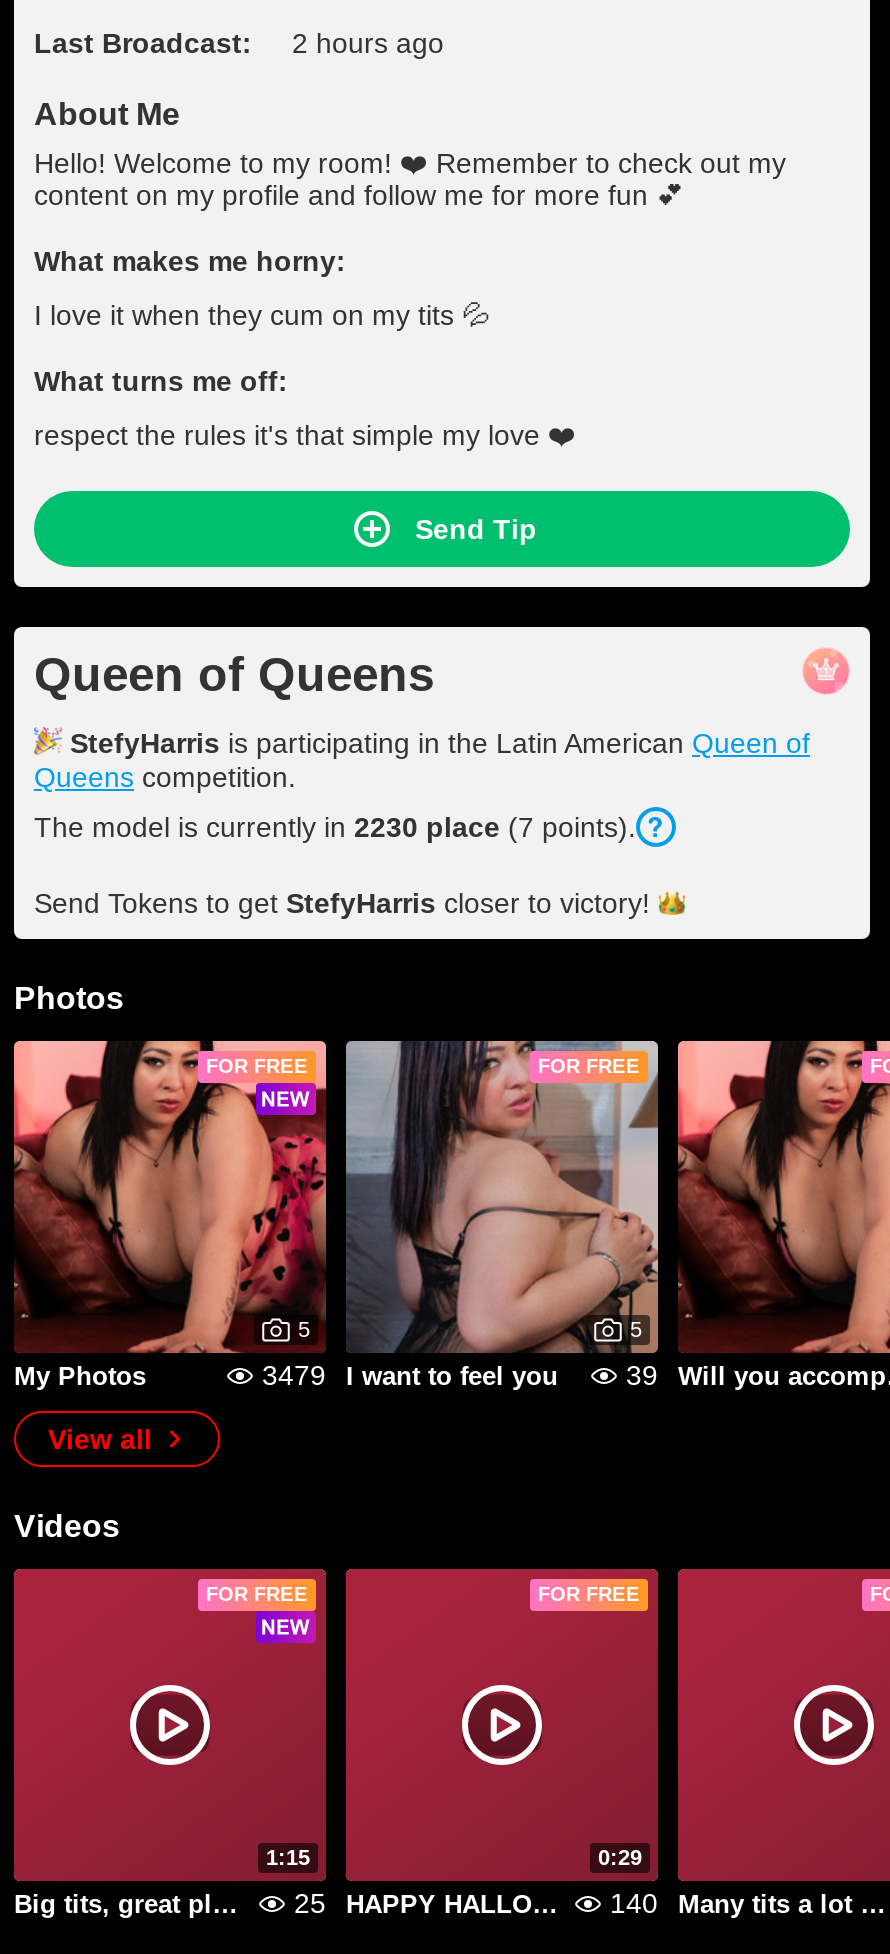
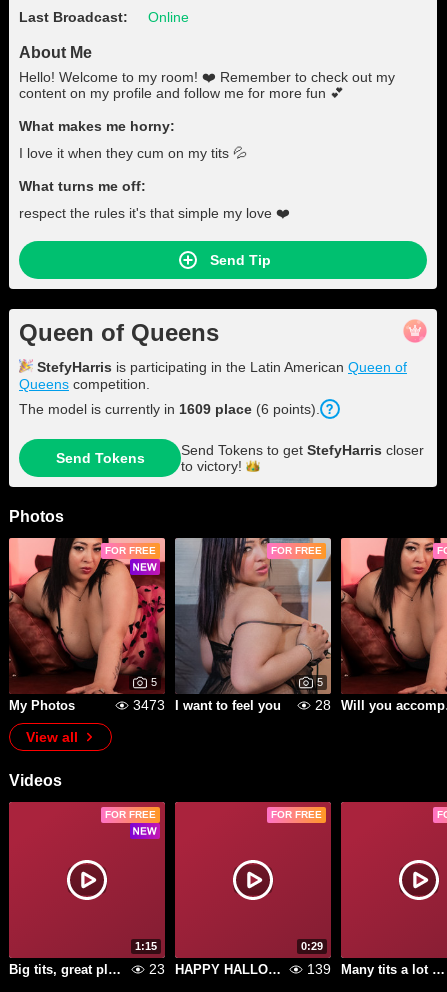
- 2 hours ago
+ Online

- The model is currently in 2230 place (7 points).
+ The model is currently in 1609 place (6 points).

- Send Tokens to get StefyHarris closer to victory!
+ Send Tokens
+ Send Tokens to get StefyHarris closer
+ to victory!

- 3479 I want to feel you
+ 3473 I want to feel you

- 39
+ 28

- 25
+ 23

- 140
+ 139
